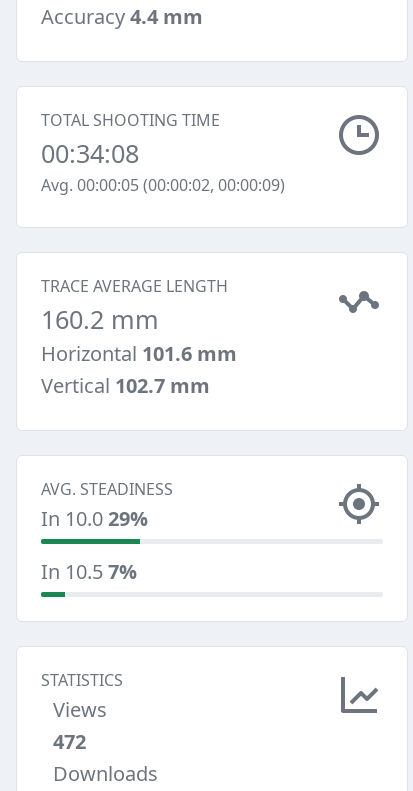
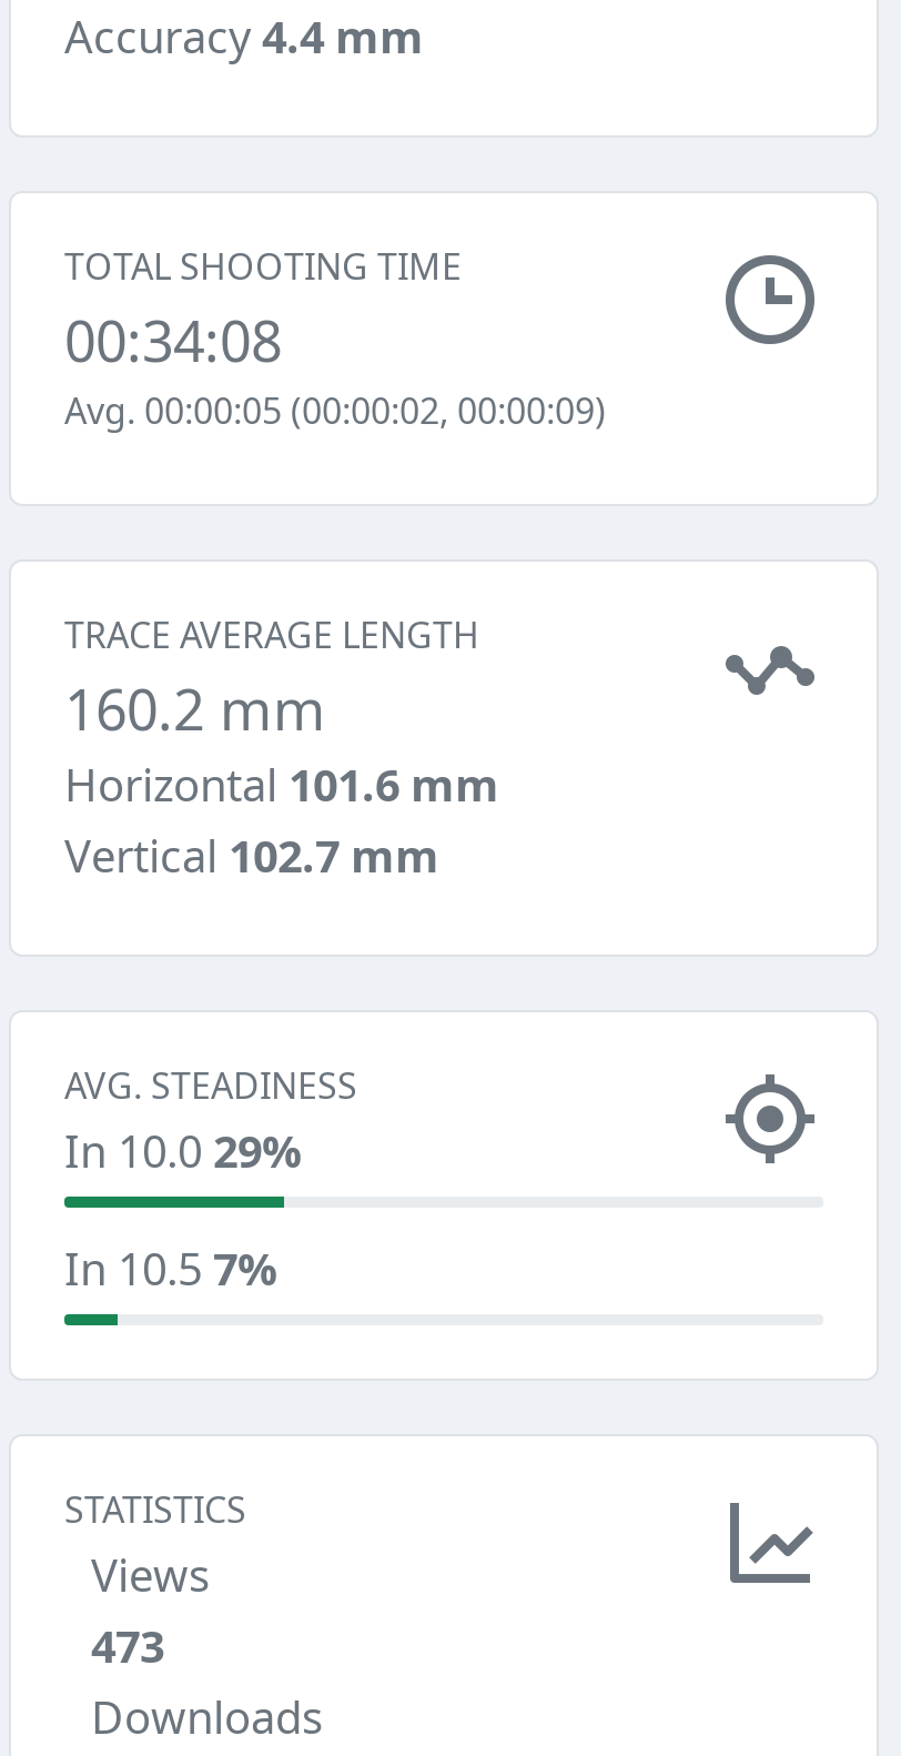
- 472
+ 473
